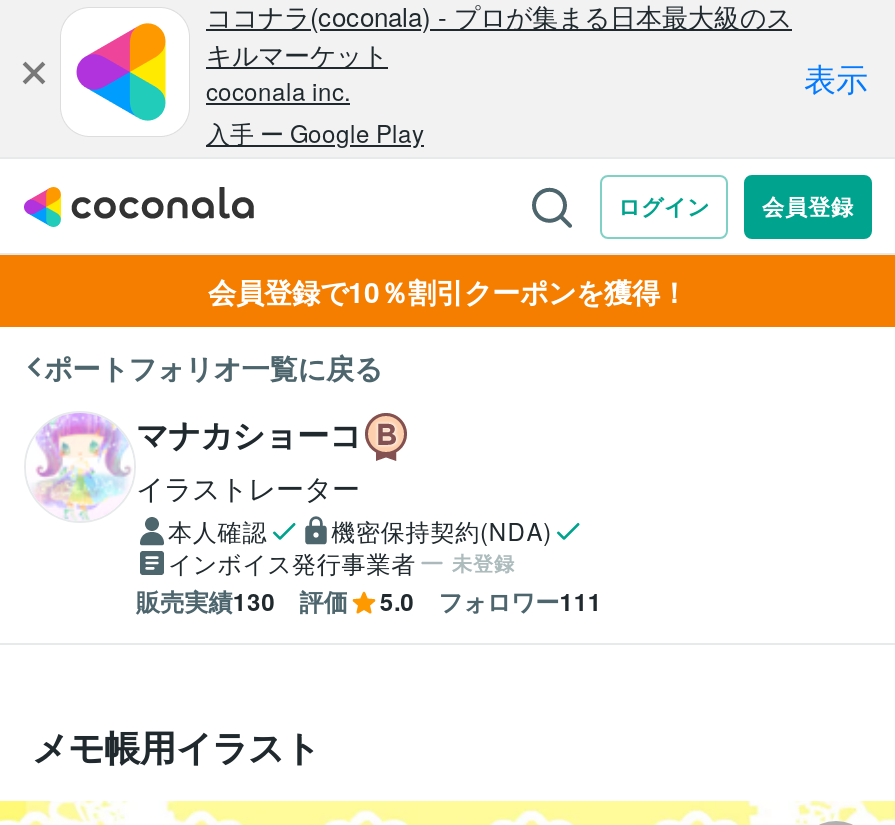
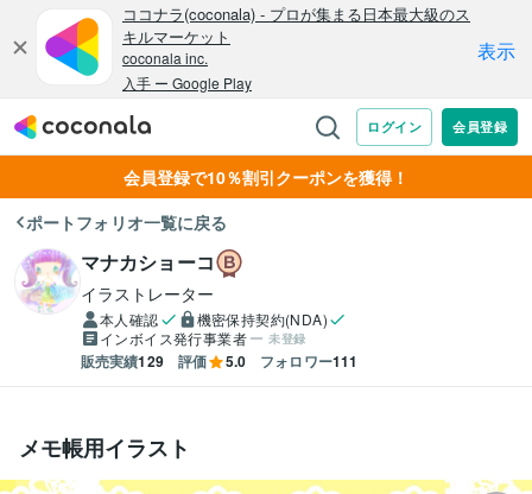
- 販売実績130 評価 5.0 フォロワー111
+ 販売実績129 評価 5.0 フォロワー111
